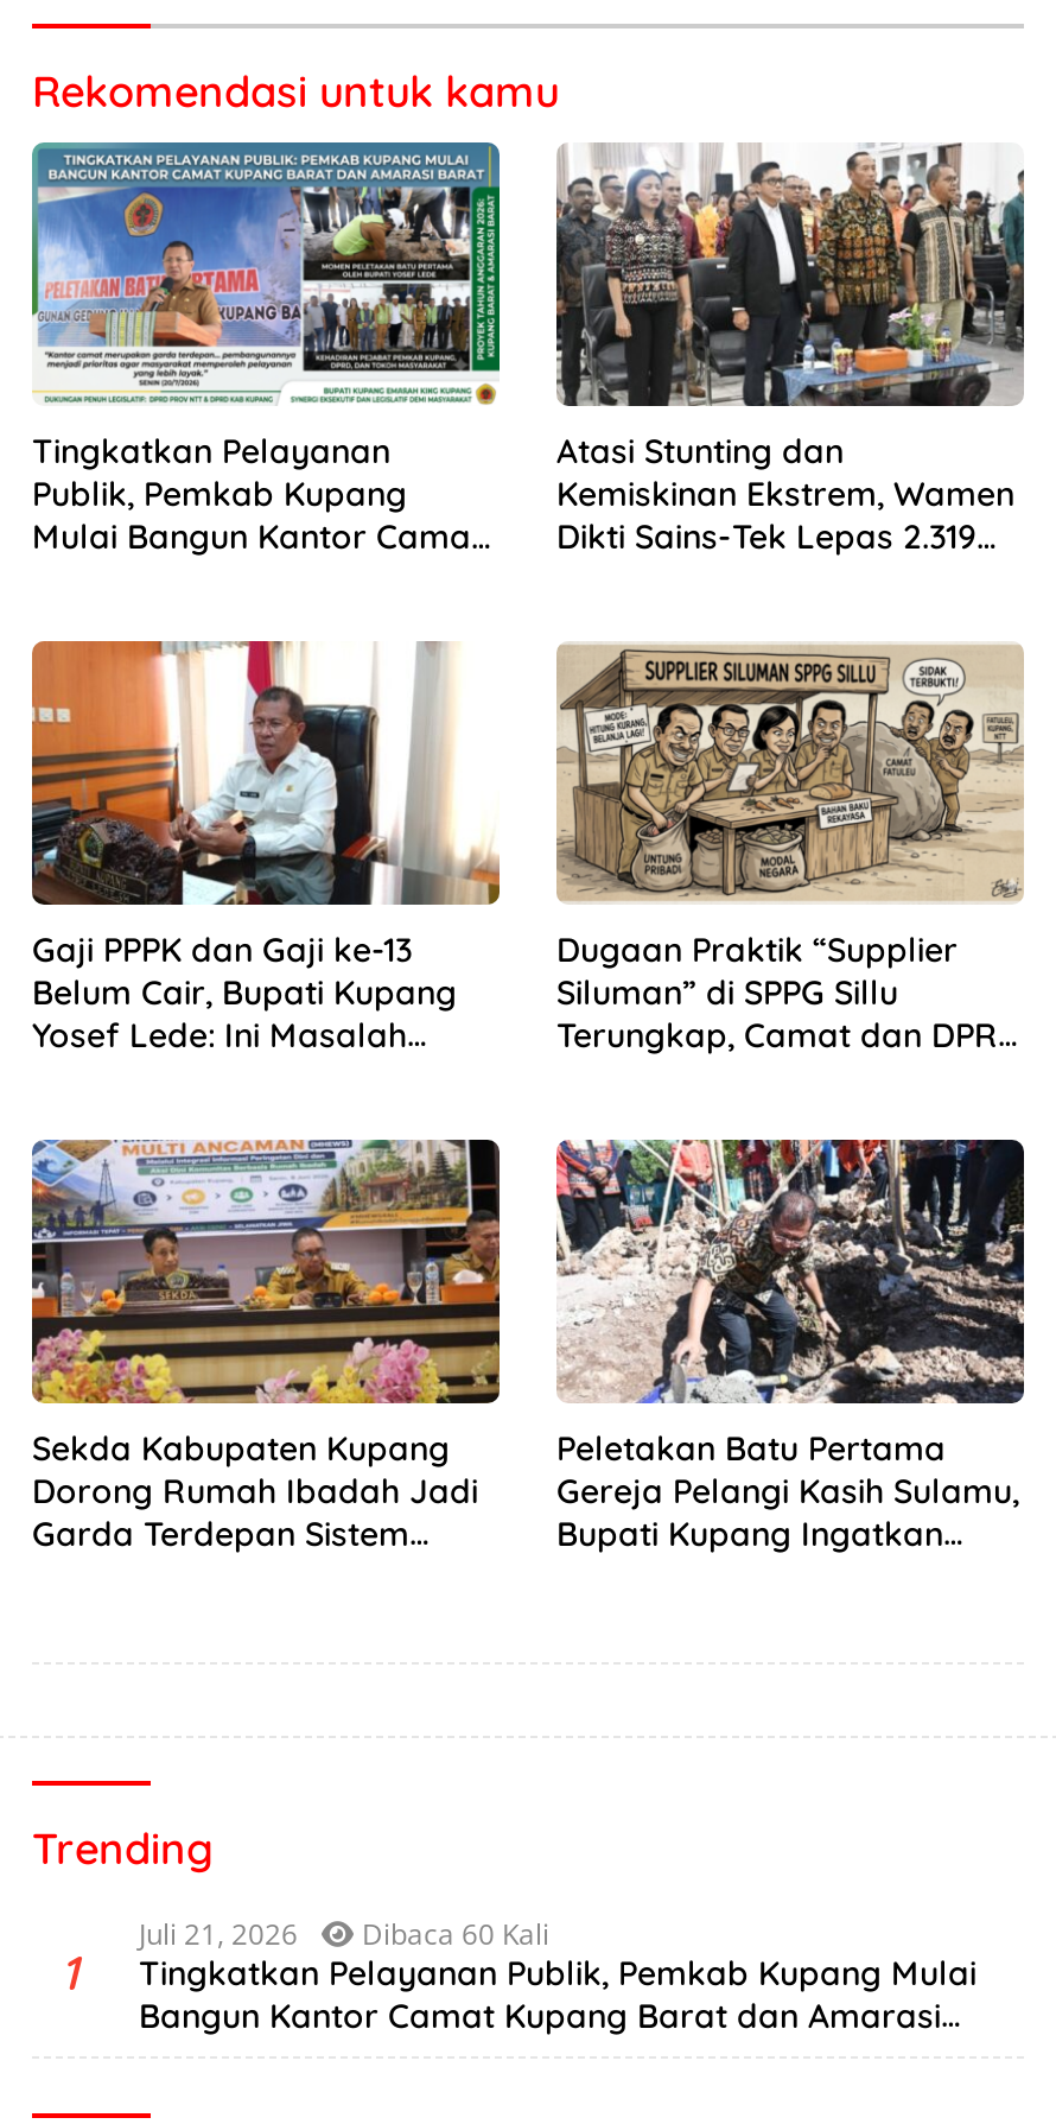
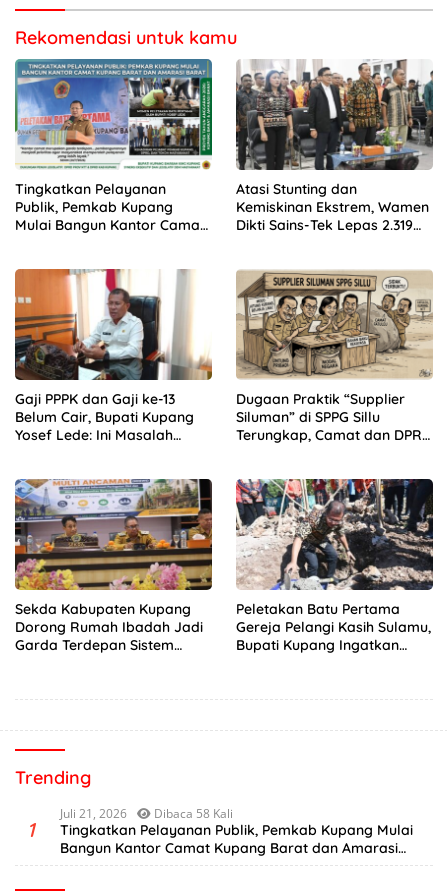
- Juli 21, 2026 Dibaca 60 Kali
+ Juli 21, 2026 Dibaca 58 Kali
